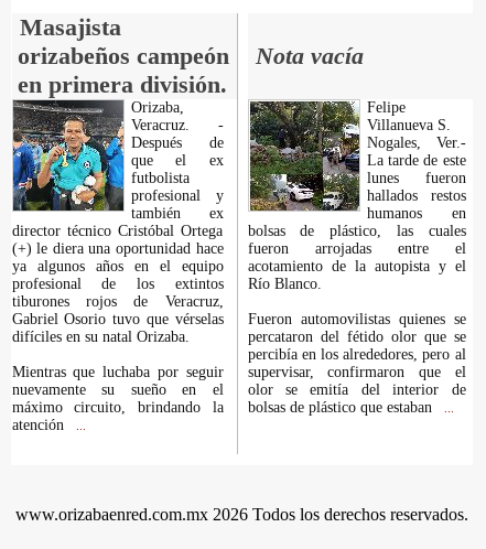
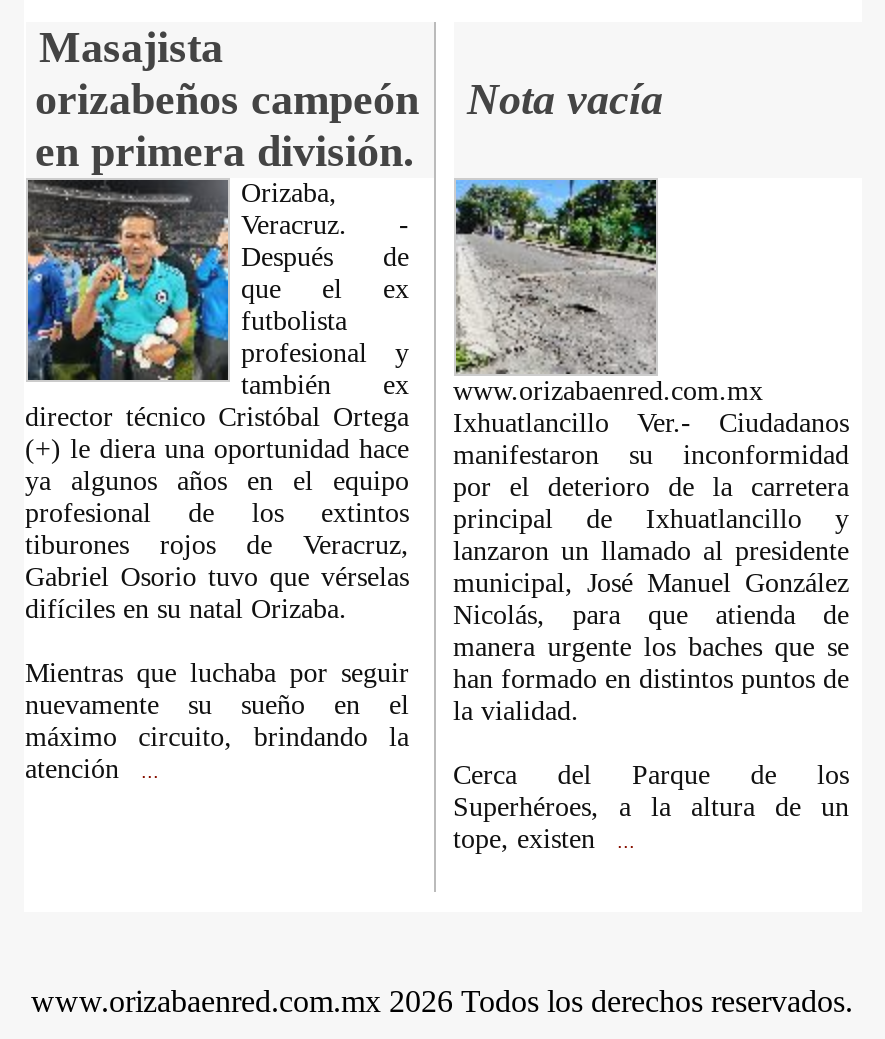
- [image]
- Felipe
- Villanueva S.
- Nogales, Ver.-
- La tarde de este
- lunes fueron
- hallados restos
- humanos en
- bolsas de plástico, las cuales
- fueron arrojadas entre el
- acotamiento de la autopista y el
- Río Blanco.
+ [image]
+ www.orizabaenred.com.mx
+ Ixhuatlancillo Ver.- Ciudadanos
+ manifestaron su inconformidad
+ por el deterioro de la carretera
+ principal de Ixhuatlancillo y
+ lanzaron un llamado al presidente
+ municipal, José Manuel González
+ Nicolás, para que atienda de
+ manera urgente los baches que se
+ han formado en distintos puntos de
+ la vialidad.

- Fueron automovilistas quienes se
- percataron del fétido olor que se
- percibía en los alrededores, pero al
- supervisar, confirmaron que el
- olor se emitía del interior de
- bolsas de plástico que estaban ...
+ Cerca del Parque de los
+ Superhéroes, a la altura de un
+ tope, existen ...
